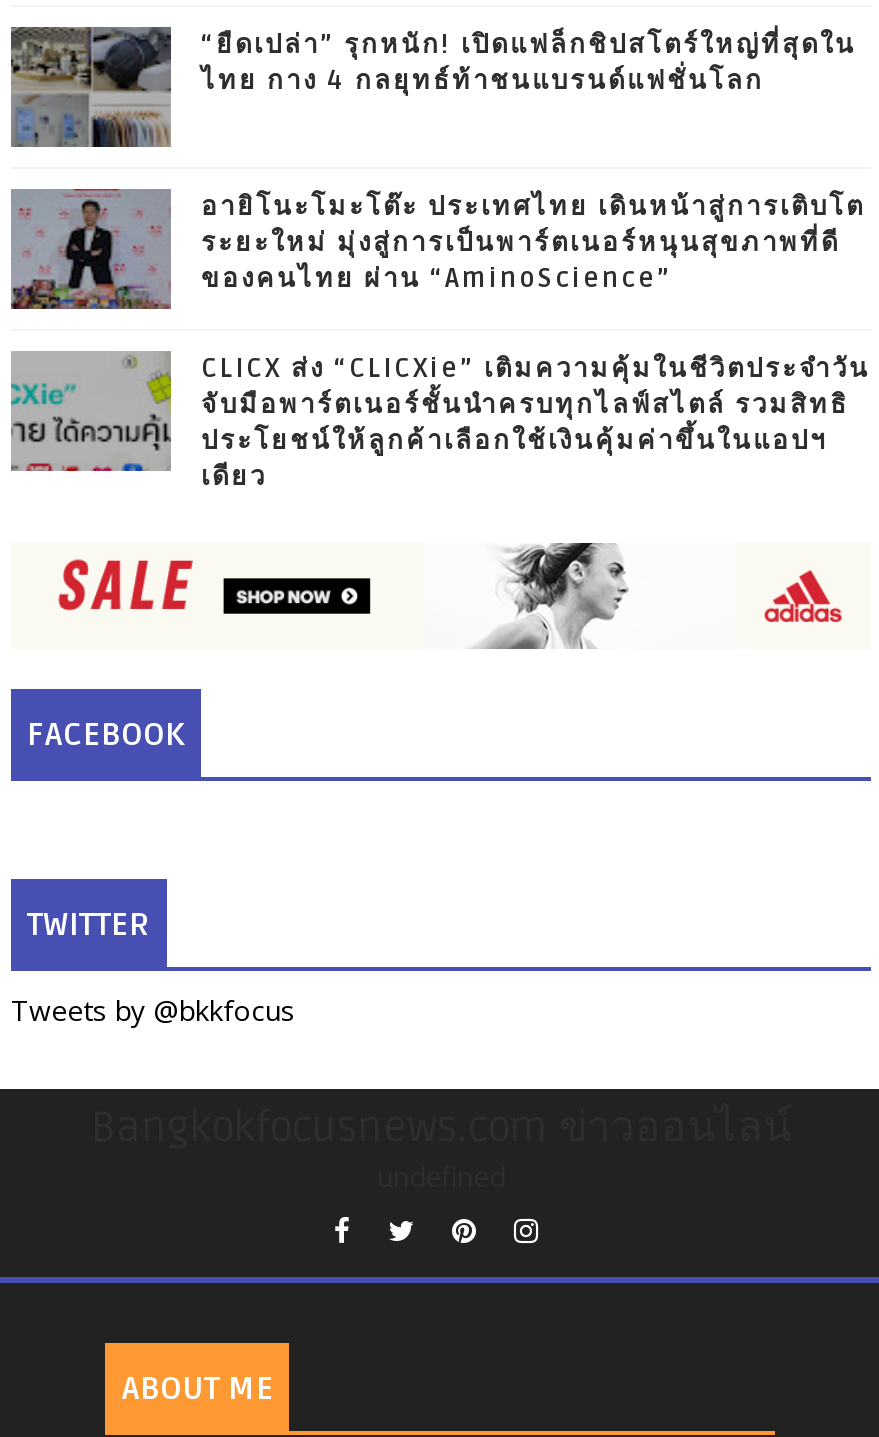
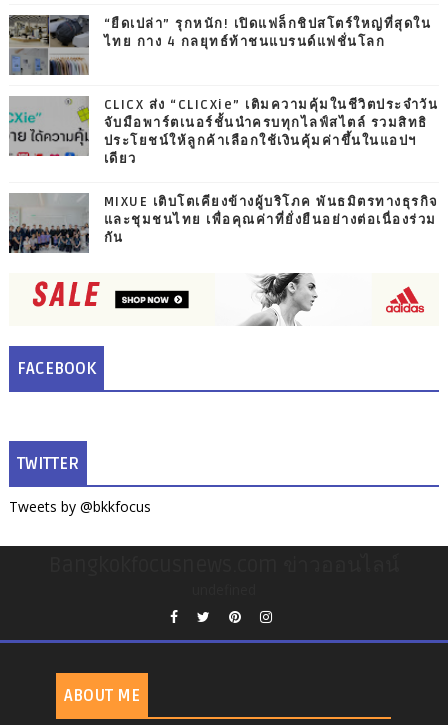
- [image]
- อายิโนะโมะโต๊ะ ประเทศไทย เดินหน้าสู่การเติบโต
- ระยะใหม่ มุ่งสู่การเป็นพาร์ตเนอร์หนุนสุขภาพที่ดี
- ของคนไทย ผ่าน “AminoScience”

moved up: [image] | CLICX ส่ง “CLICXie” เติมความคุ้มในชีวิตประจำวัน | จับมือพาร์ตเนอร์ชั้นนำครบทุกไลฟ์สไตล์ รวมสิทธิ | ประโยชน์ให้ลูกค้าเลือกใช้เงินคุ้มค่าขึ้นในแอปฯ | เดียว

+ [image]
+ MIXUE เติบโตเคียงข้างผู้บริโภค พันธมิตรทางธุรกิจ
+ และชุมชนไทย เพื่อคุณค่าที่ยั่งยืนอย่างต่อเนื่องร่วม
+ กัน
